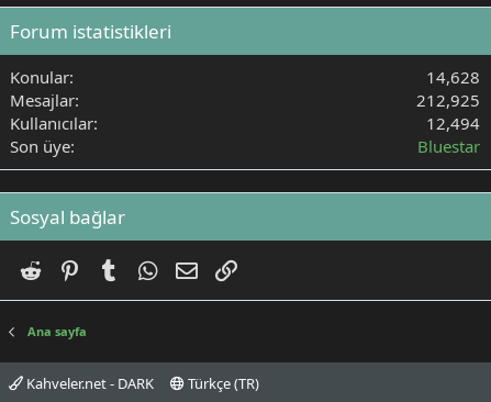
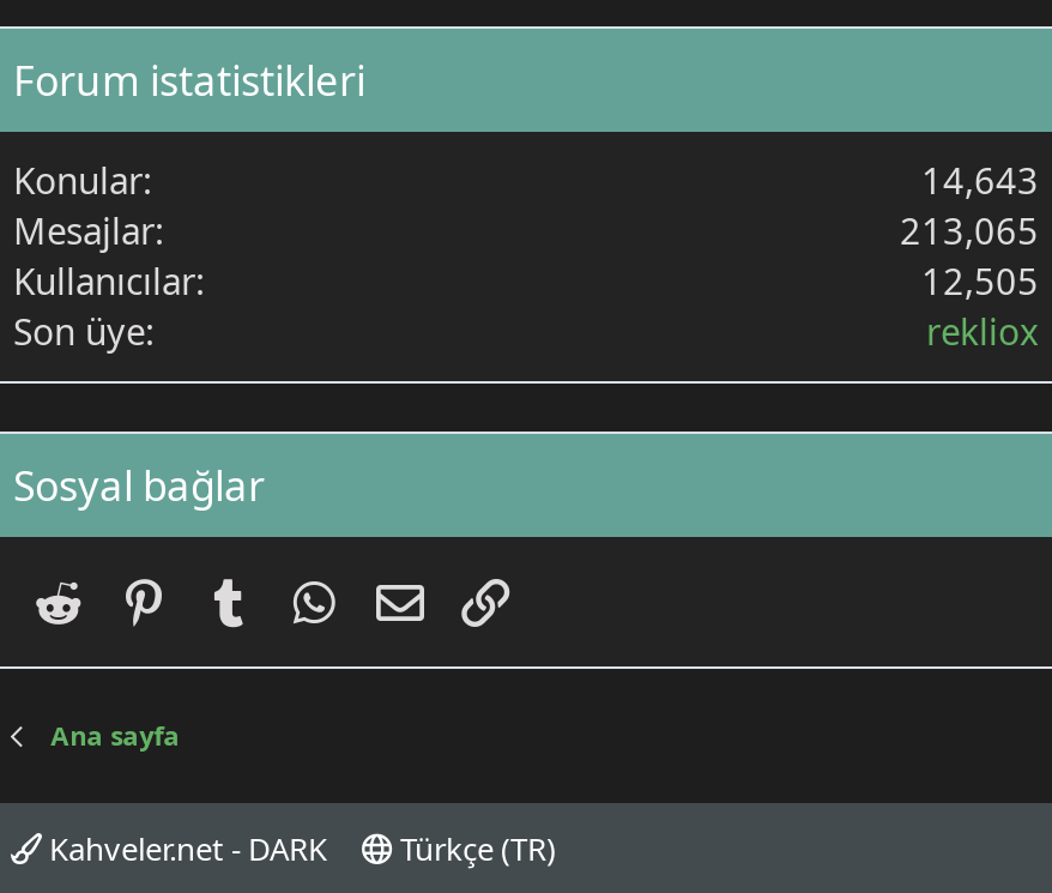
- 14,628
+ 14,643

- 212,925
+ 213,065

- 12,494
+ 12,505

- Bluestar
+ rekliox
